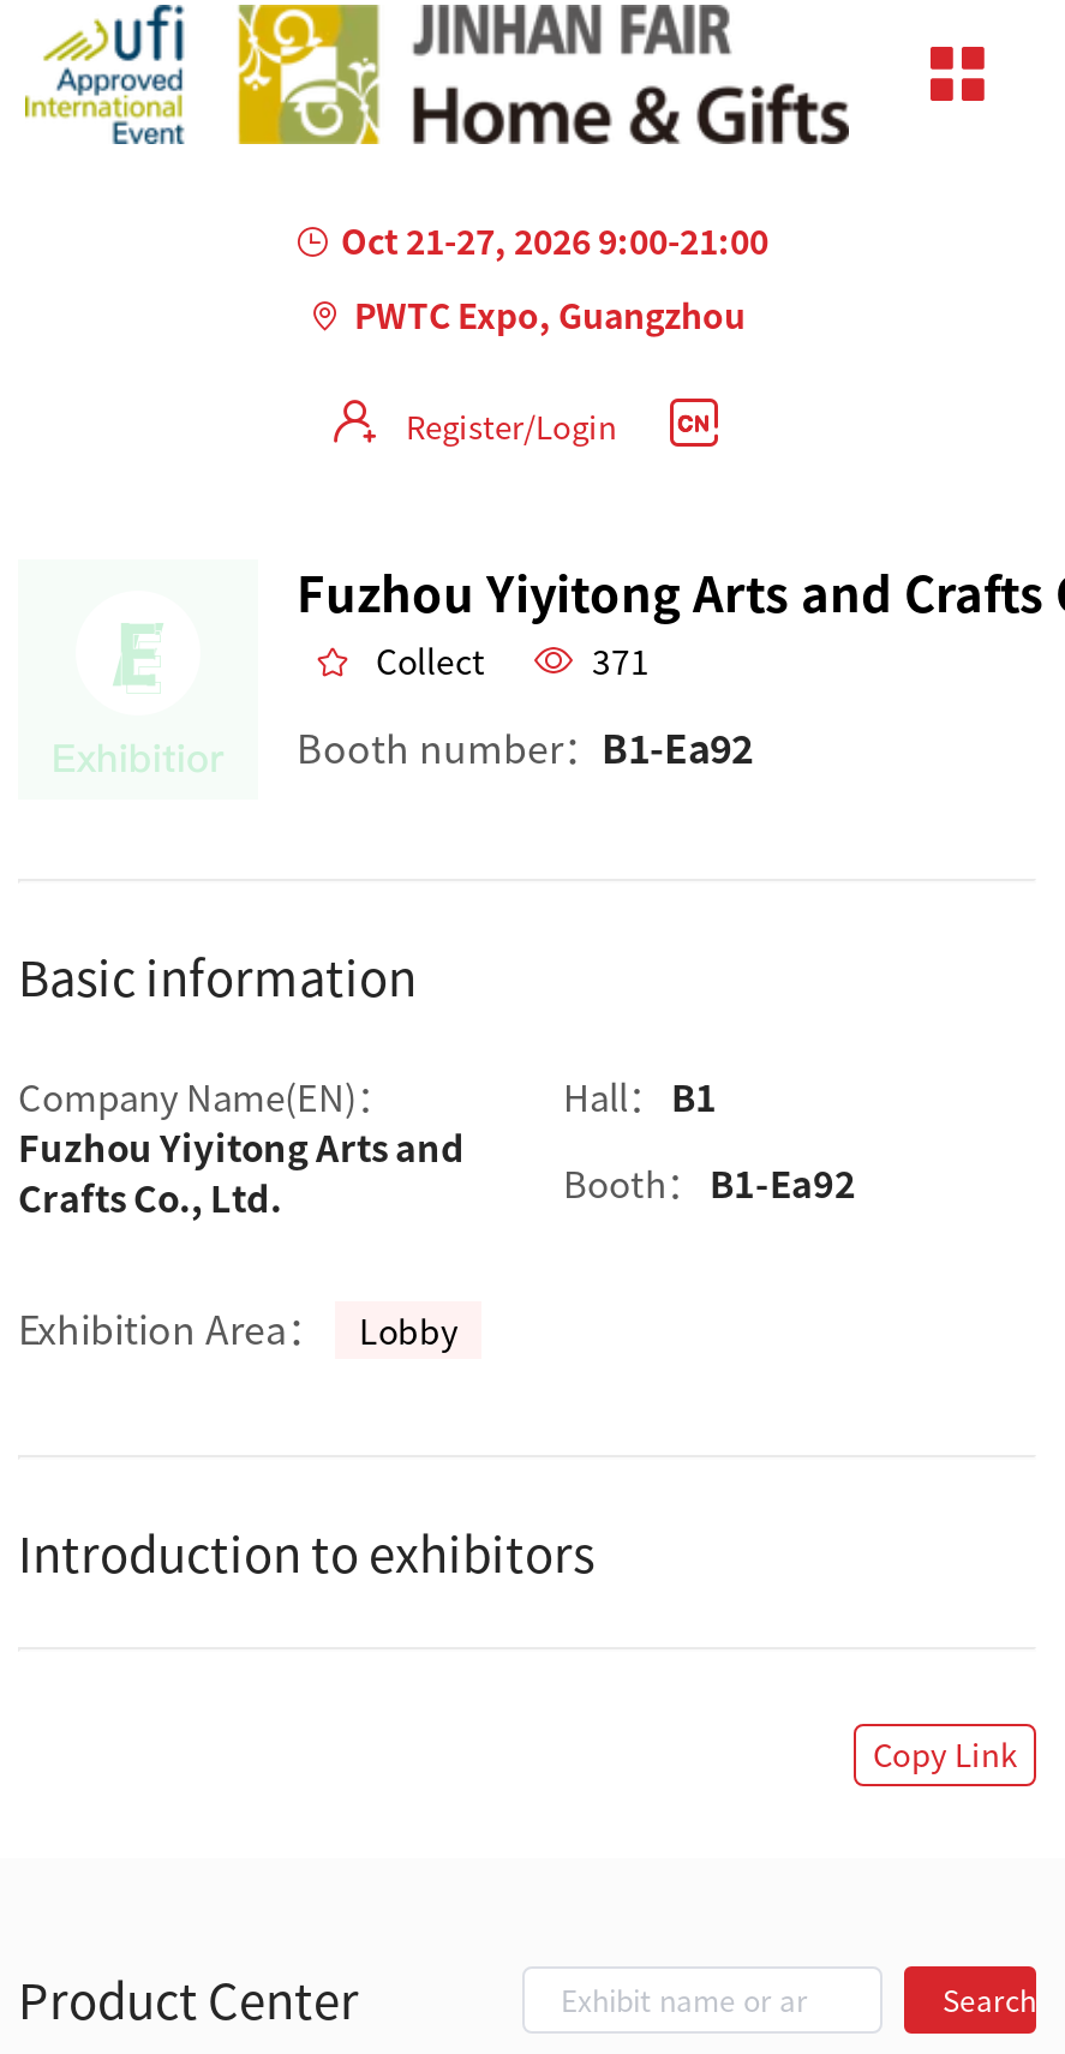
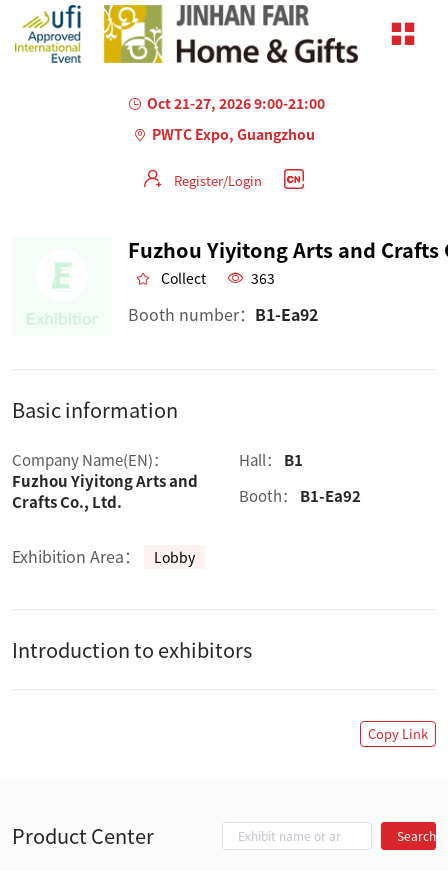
- 371
+ 363
